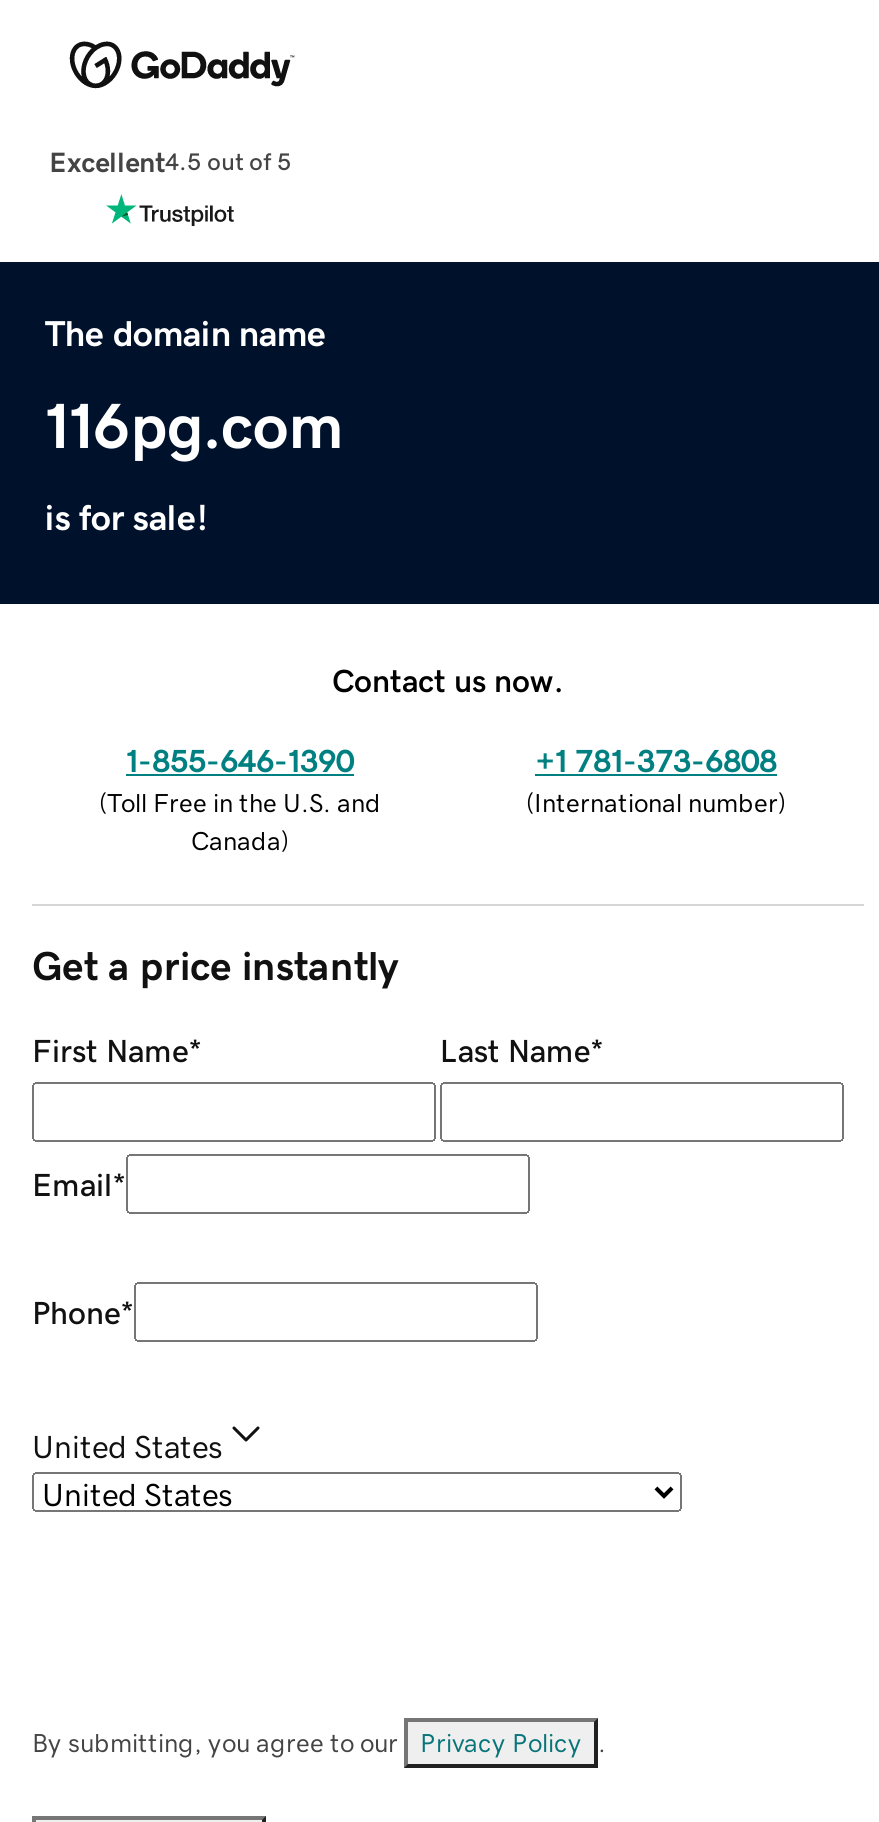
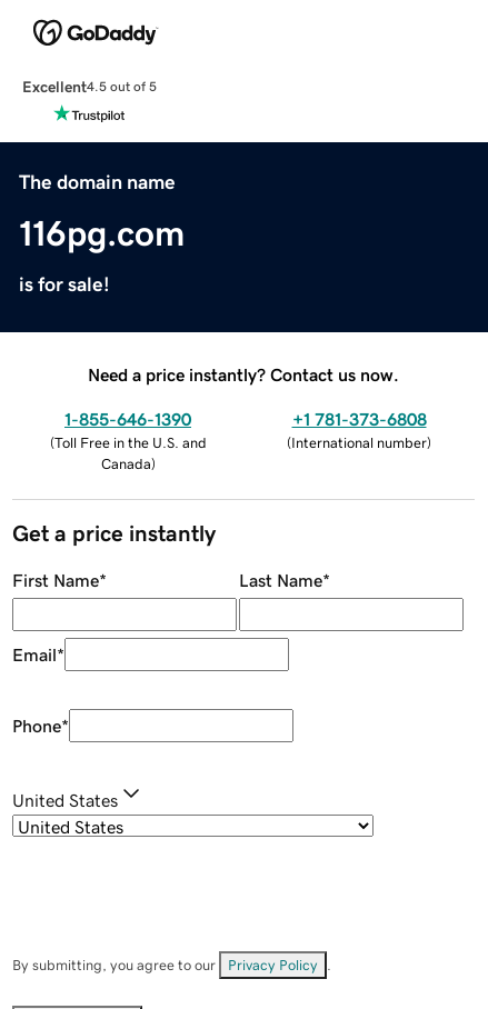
- Contact us now.
+ Need a price instantly? Contact us now.
